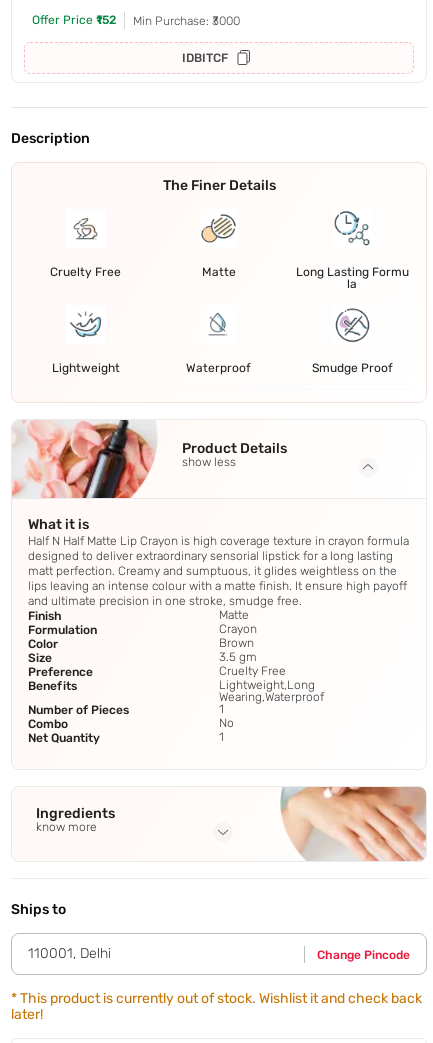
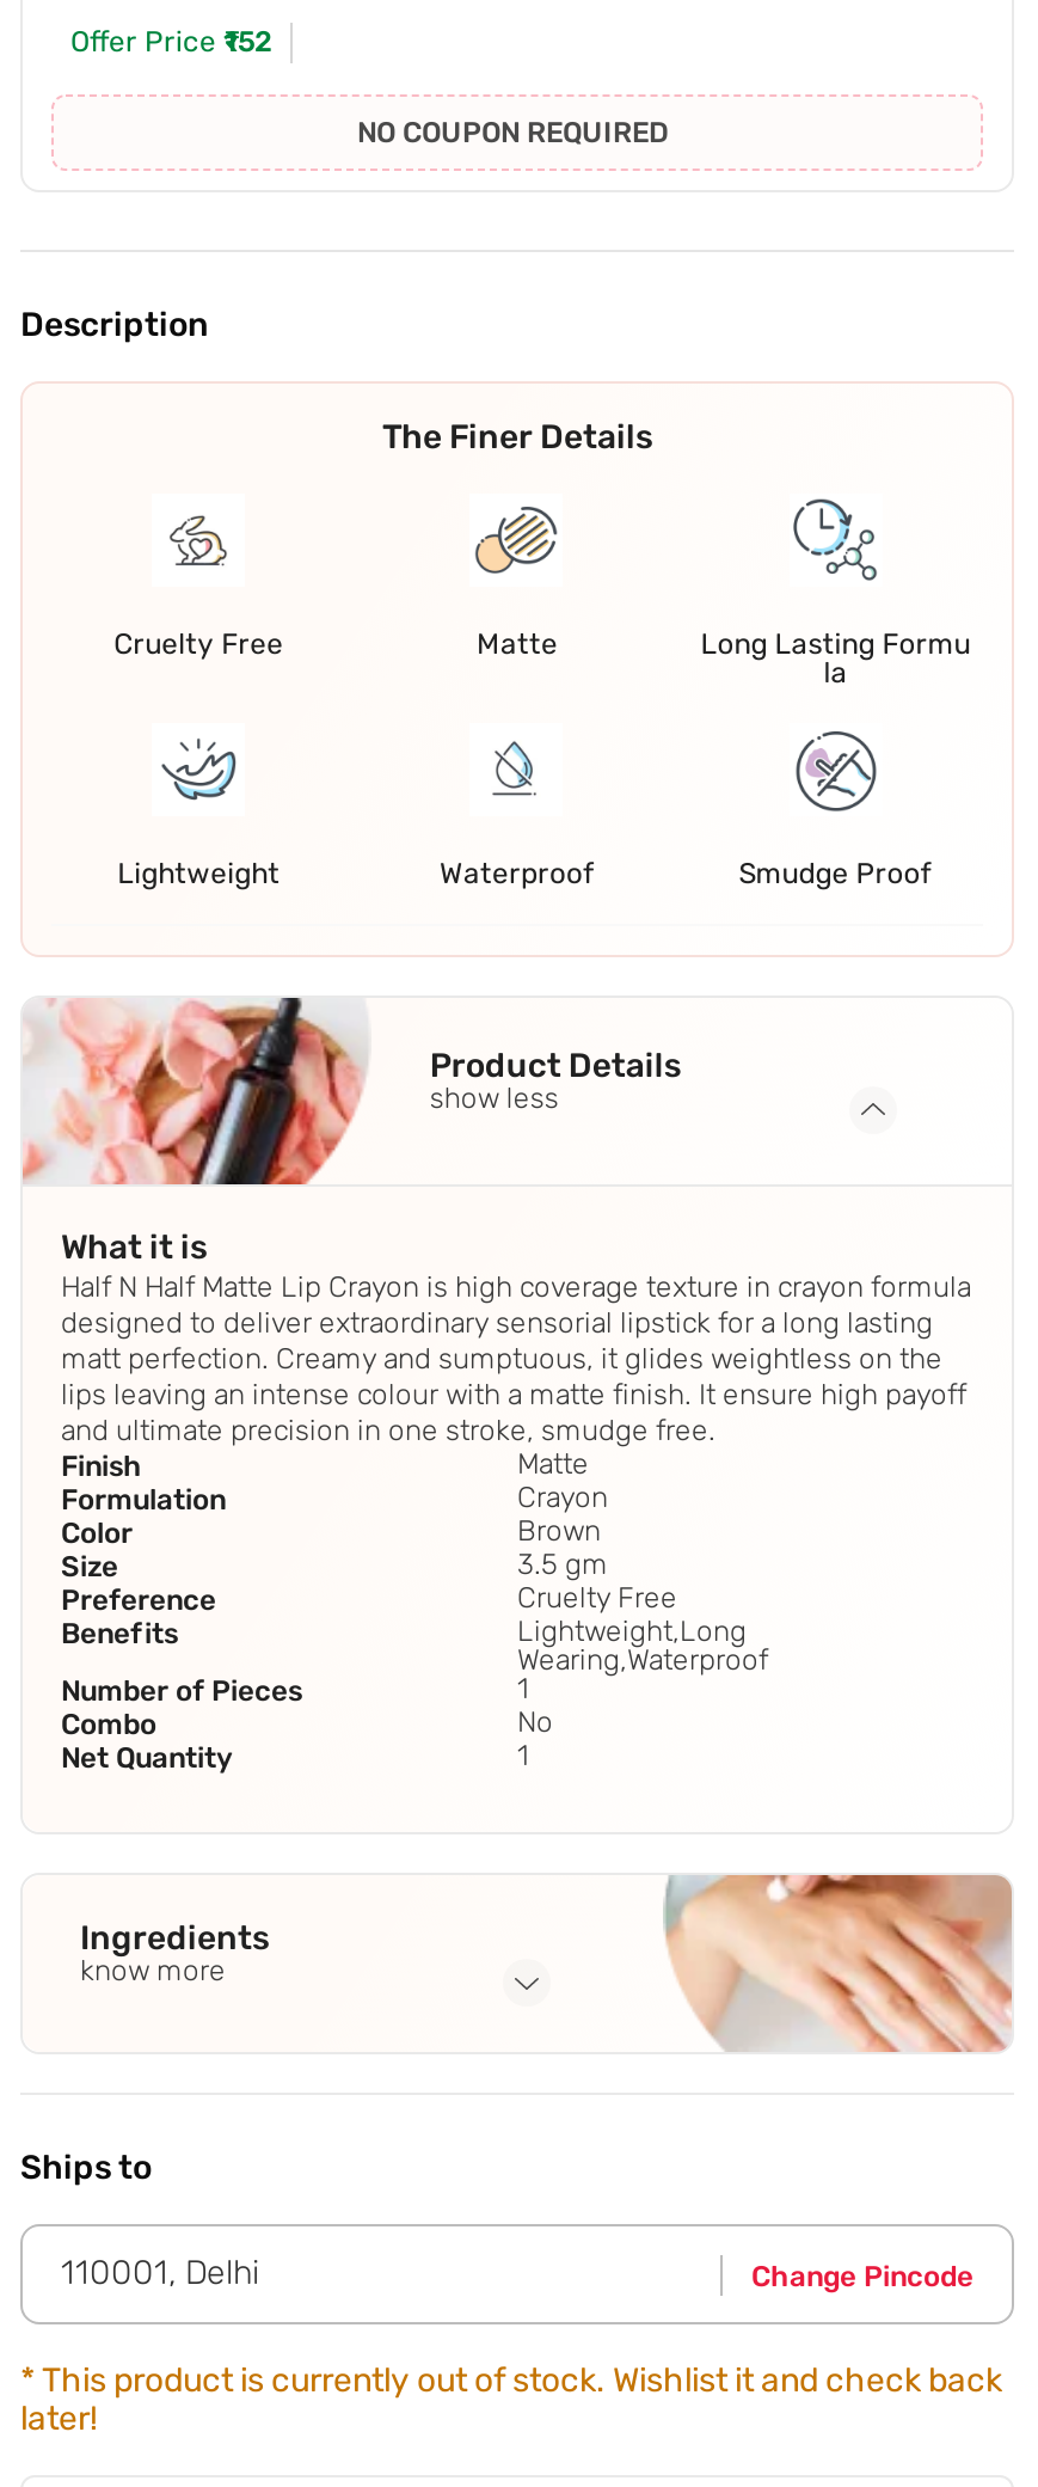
- Min Purchase: ₹3000
- IDBITCF
+ NO COUPON REQUIRED
